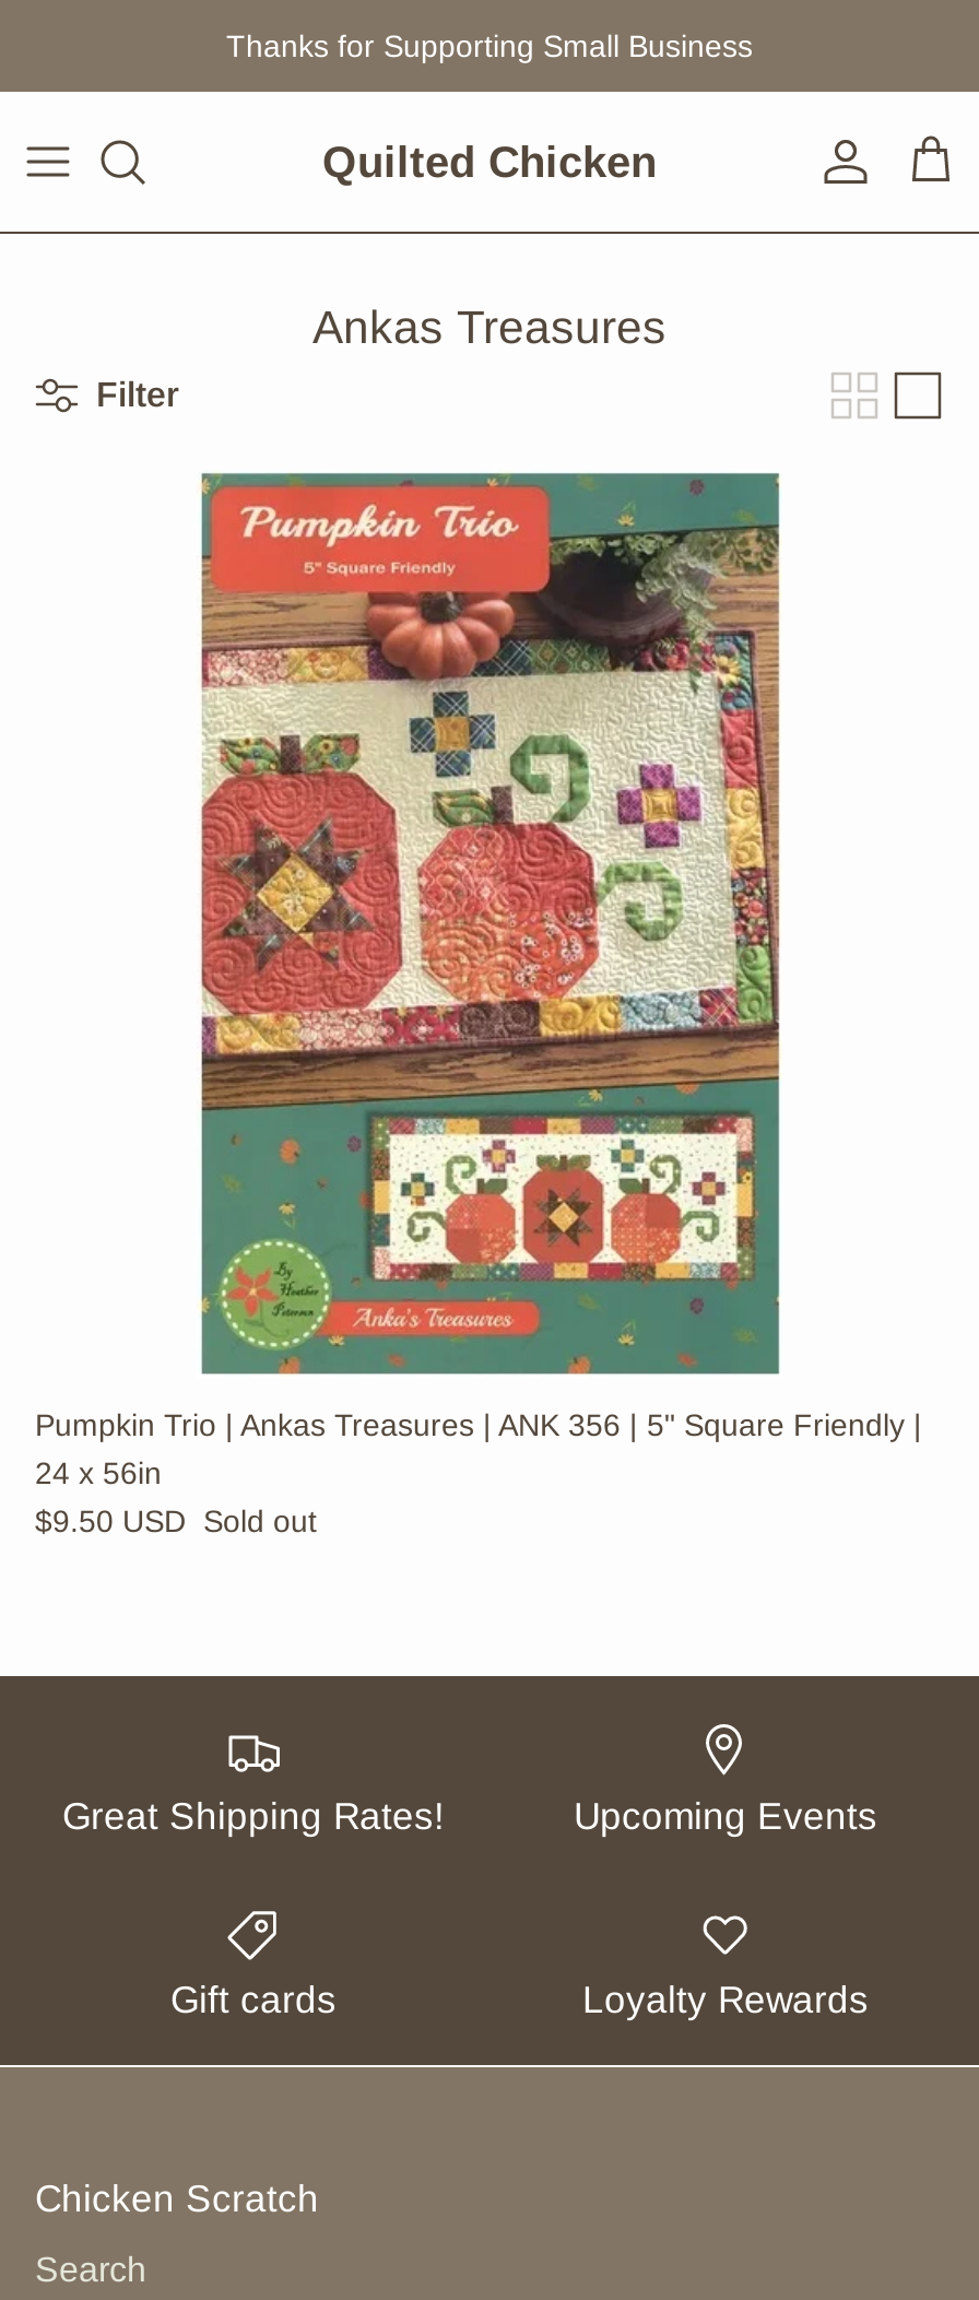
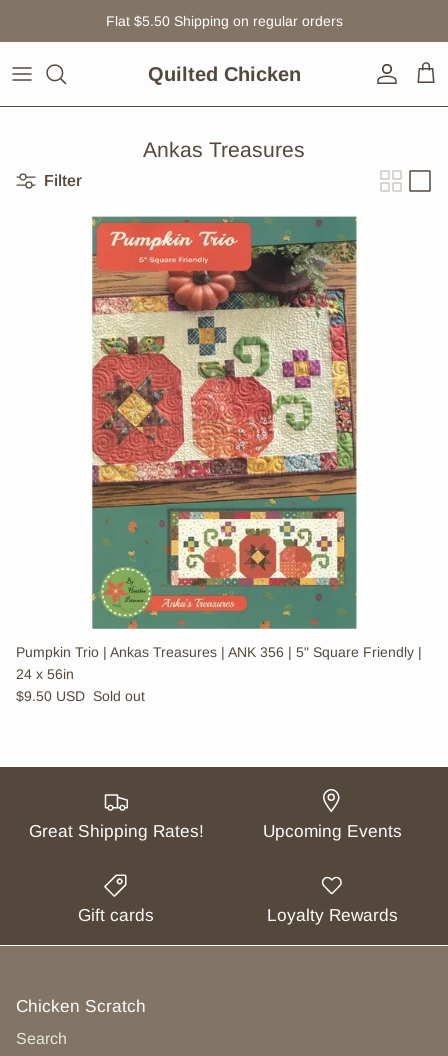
- Thanks for Supporting Small Business
+ Flat $5.50 Shipping on regular orders
